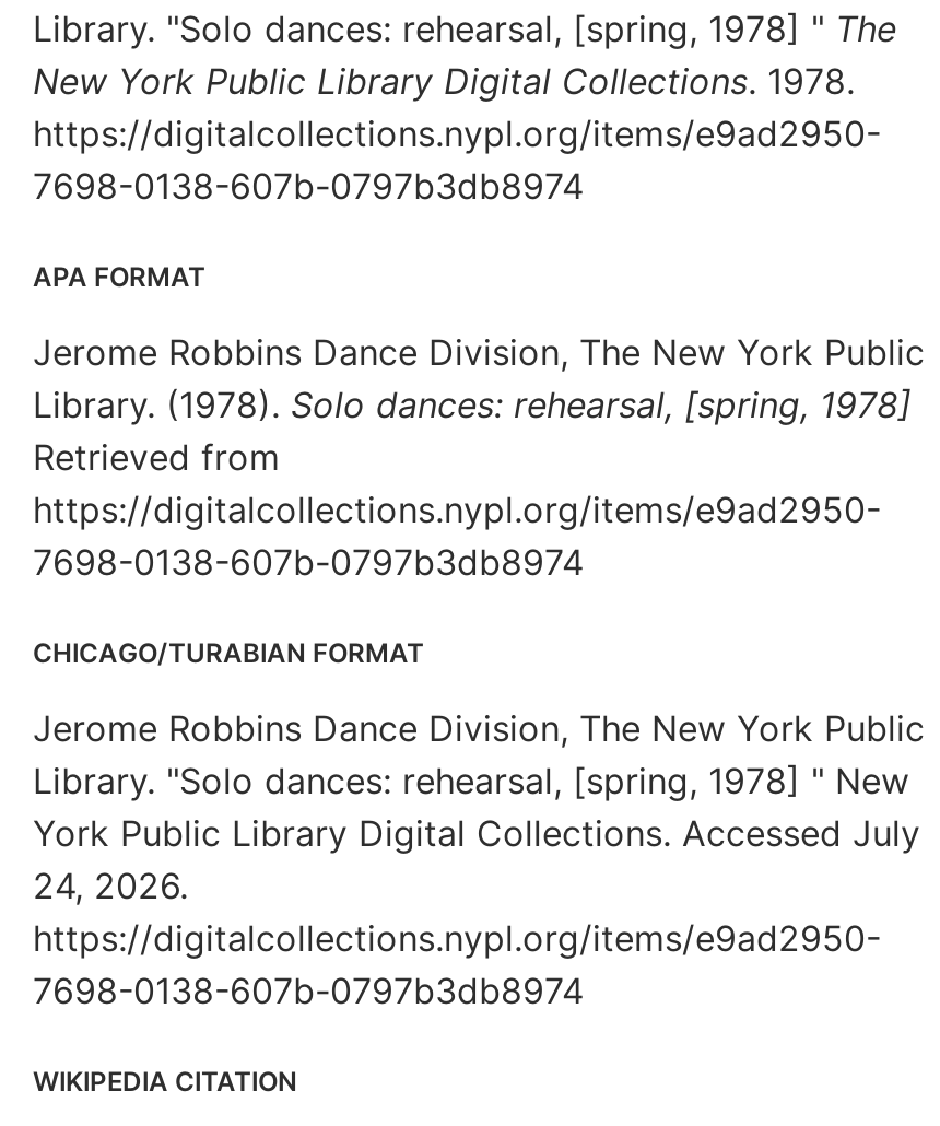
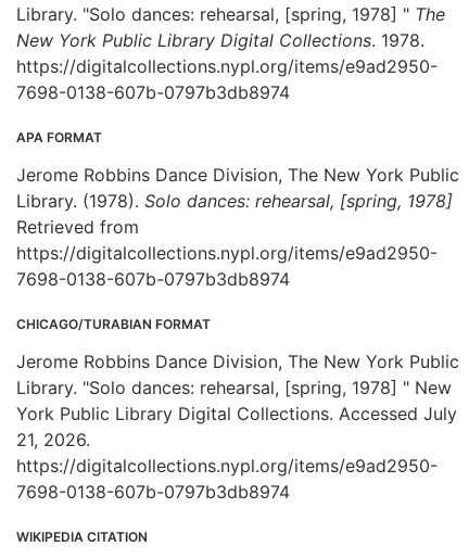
- 24, 2026.
+ 21, 2026.
